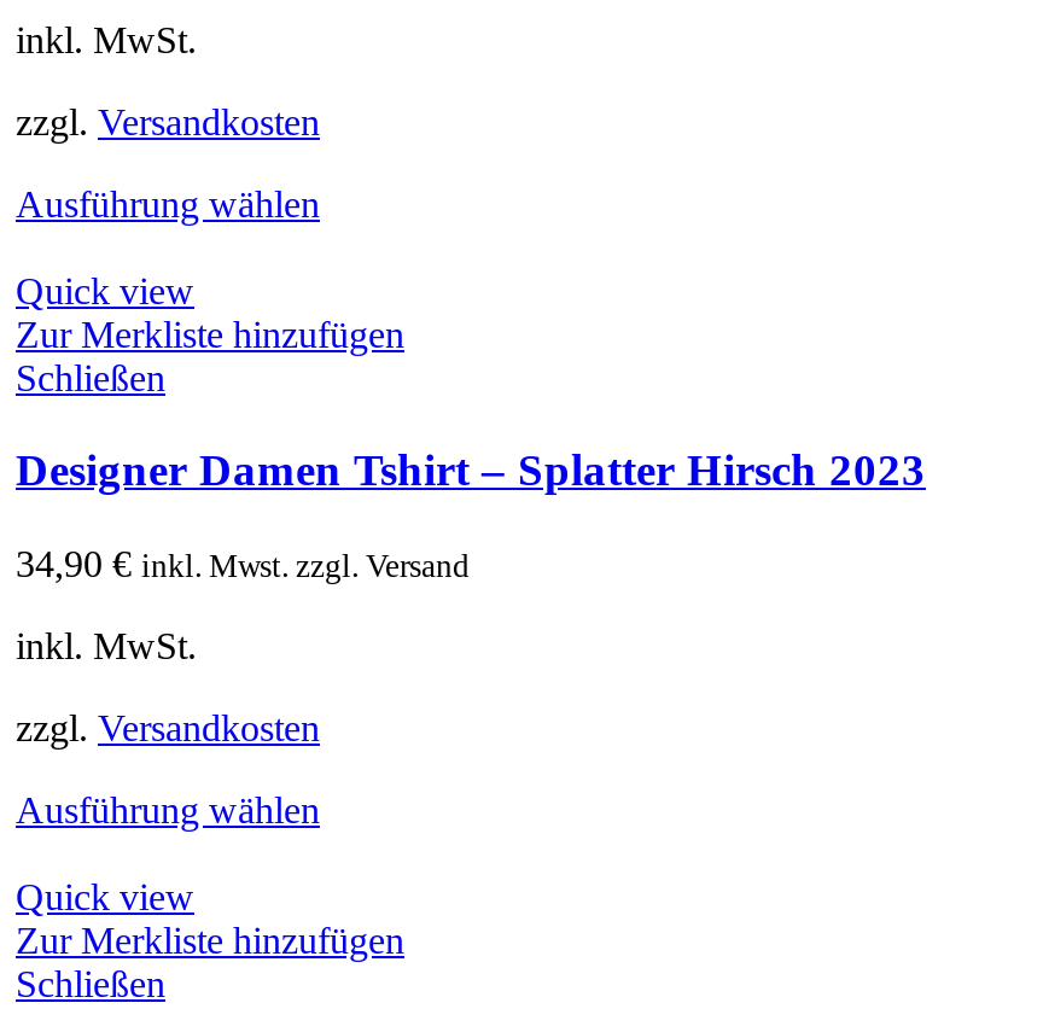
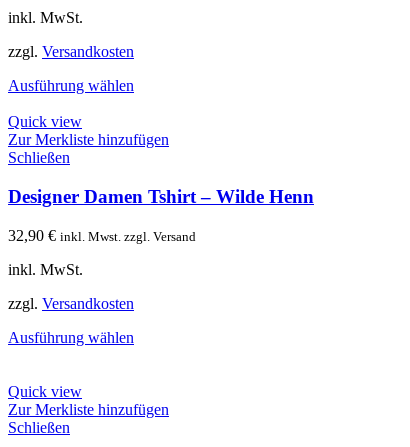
- Designer Damen Tshirt – Splatter Hirsch 2023
+ Designer Damen Tshirt – Wilde Henn

- 34,90 € inkl. Mwst. zzgl. Versand
+ 32,90 € inkl. Mwst. zzgl. Versand
